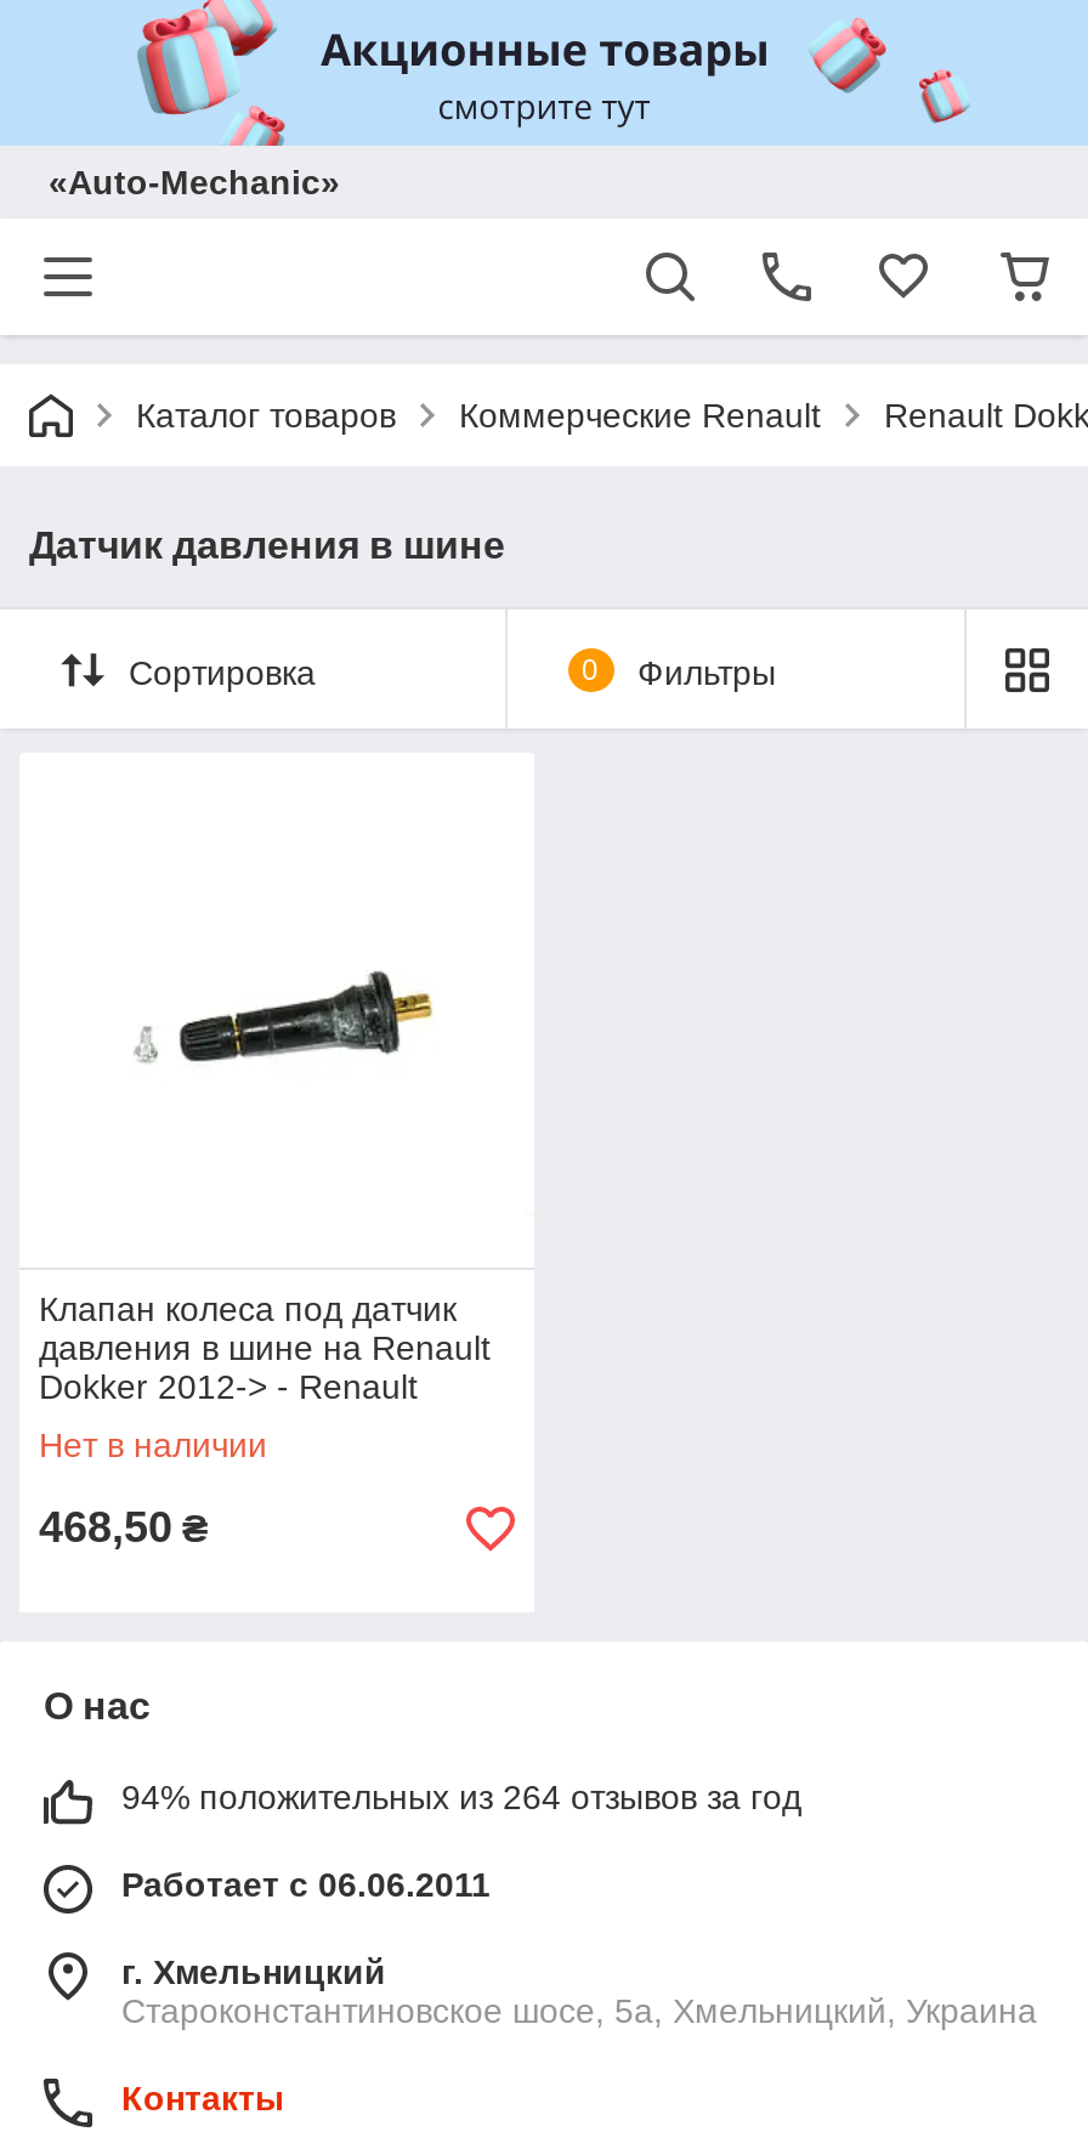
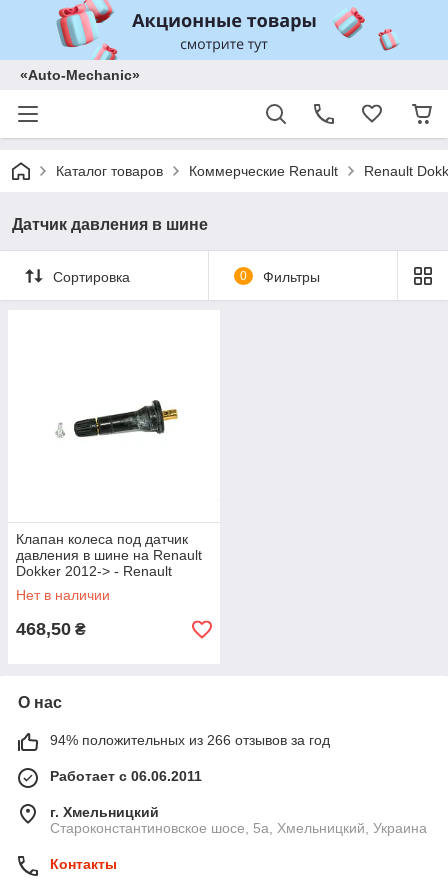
- 94% положительных из 264 отзывов за год
+ 94% положительных из 266 отзывов за год
